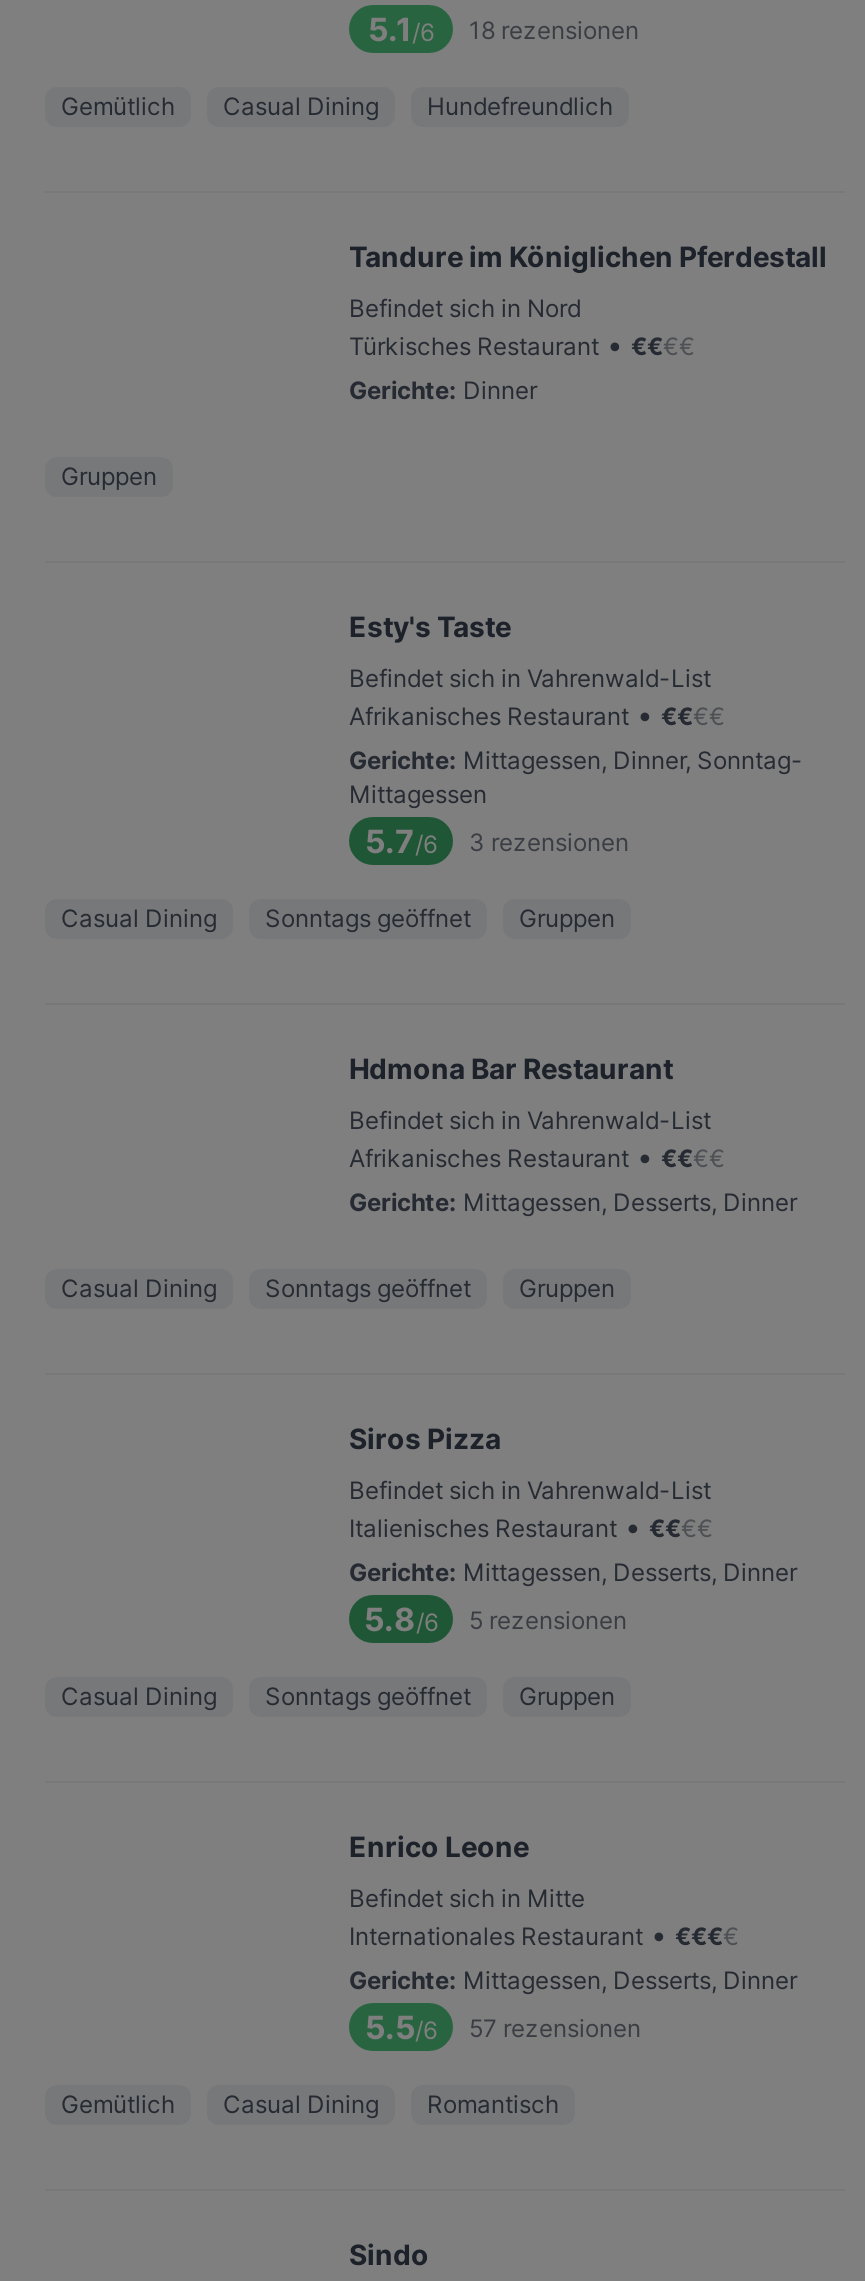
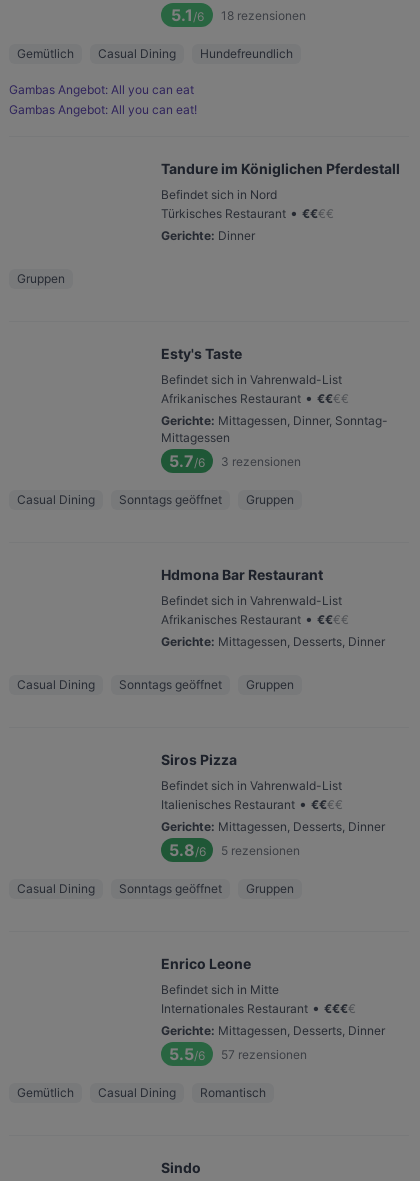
+ Gambas Angebot: All you can eat
+ Gambas Angebot: All you can eat!
